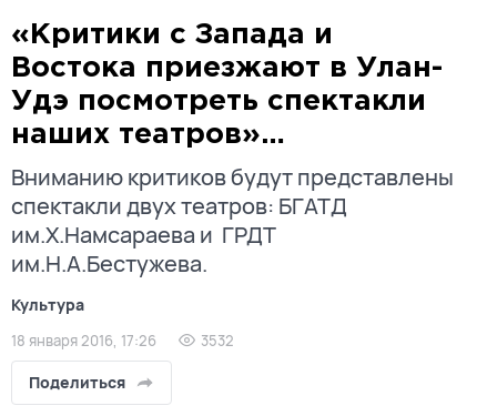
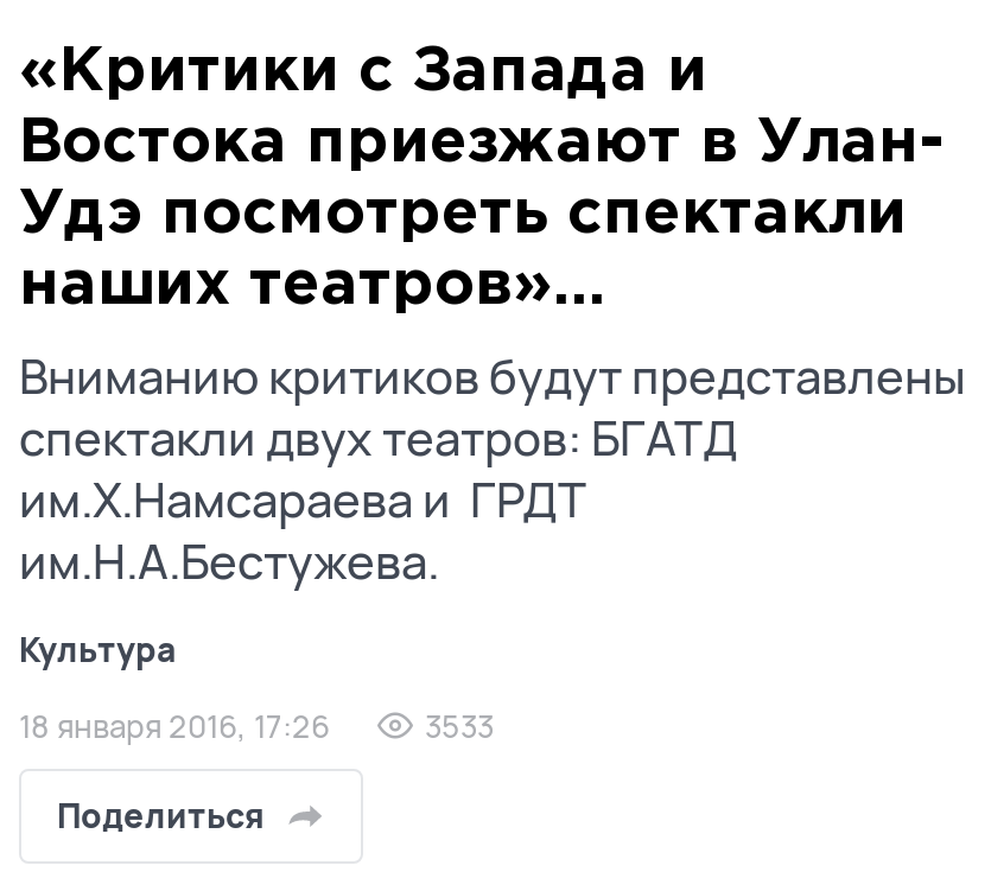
- 3532
+ 3533
